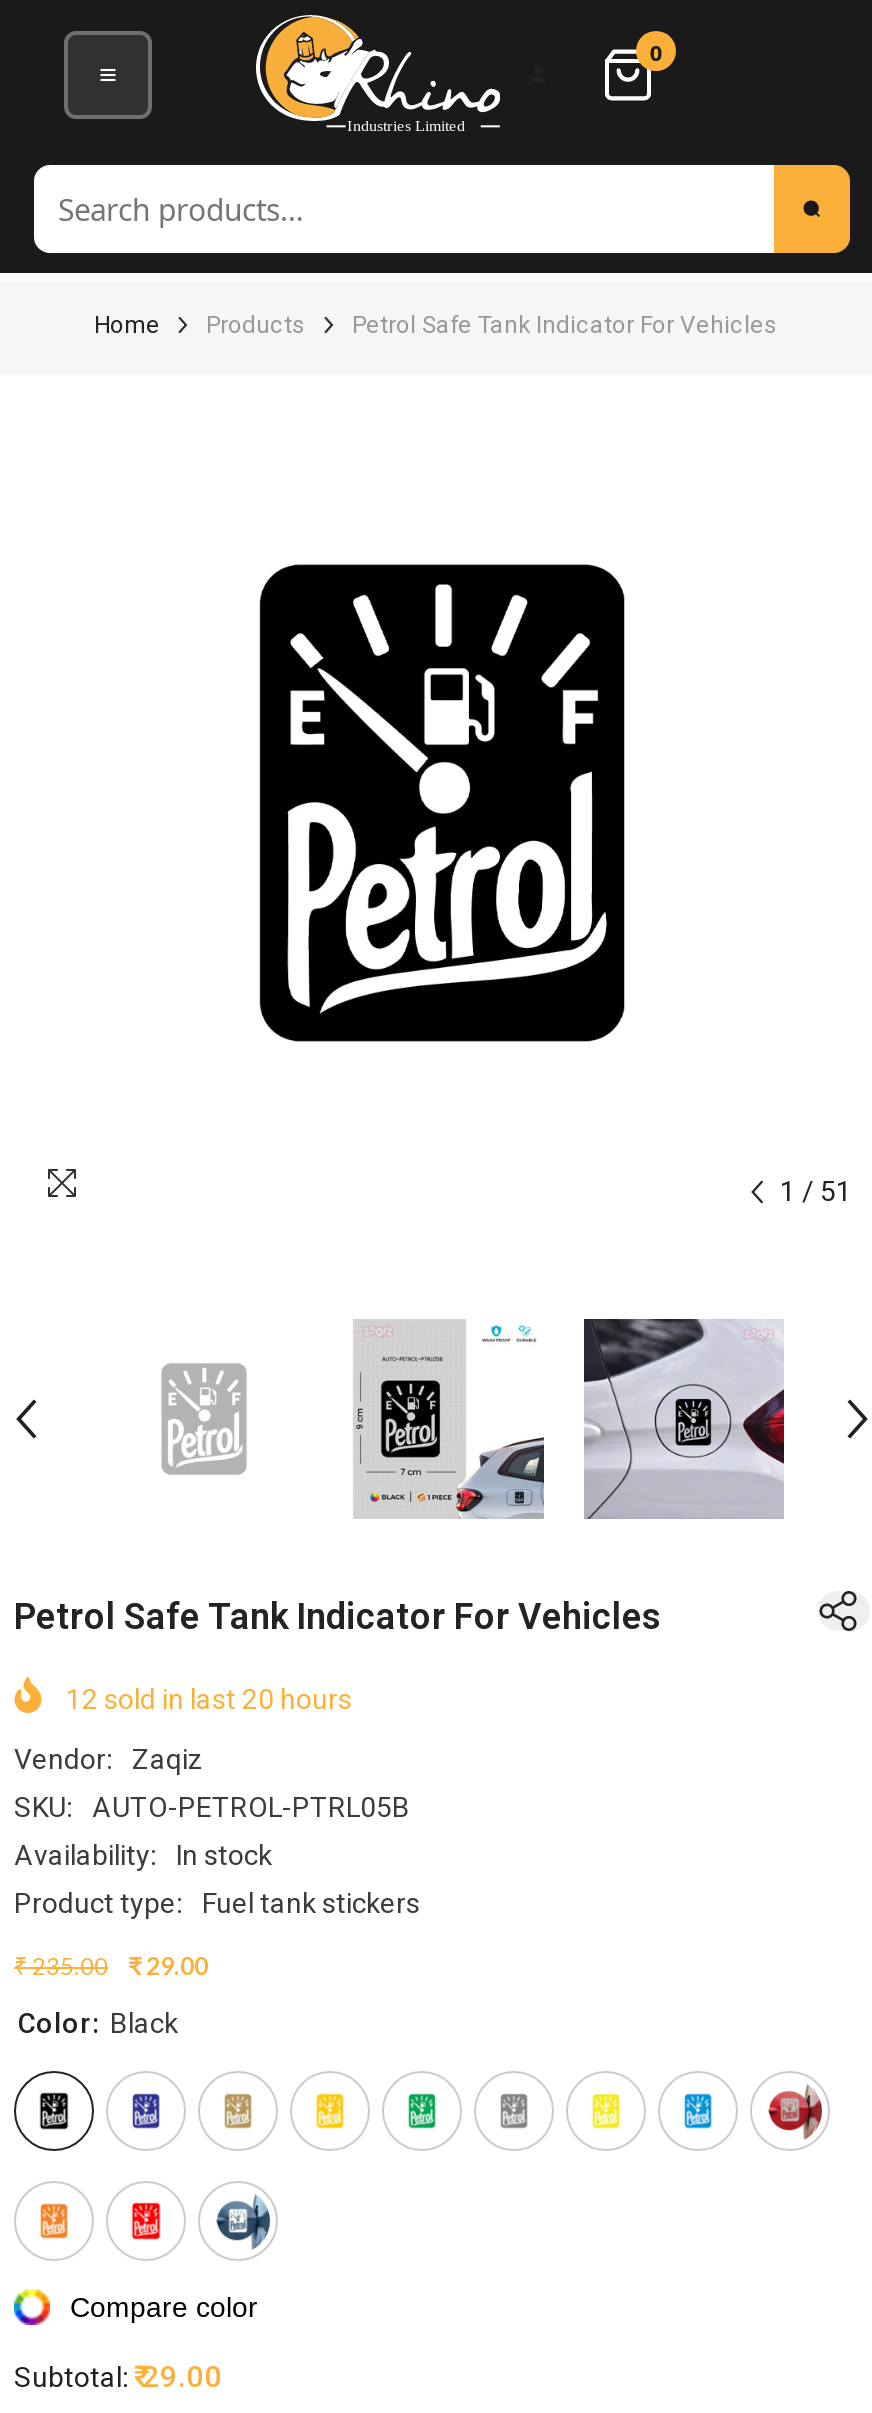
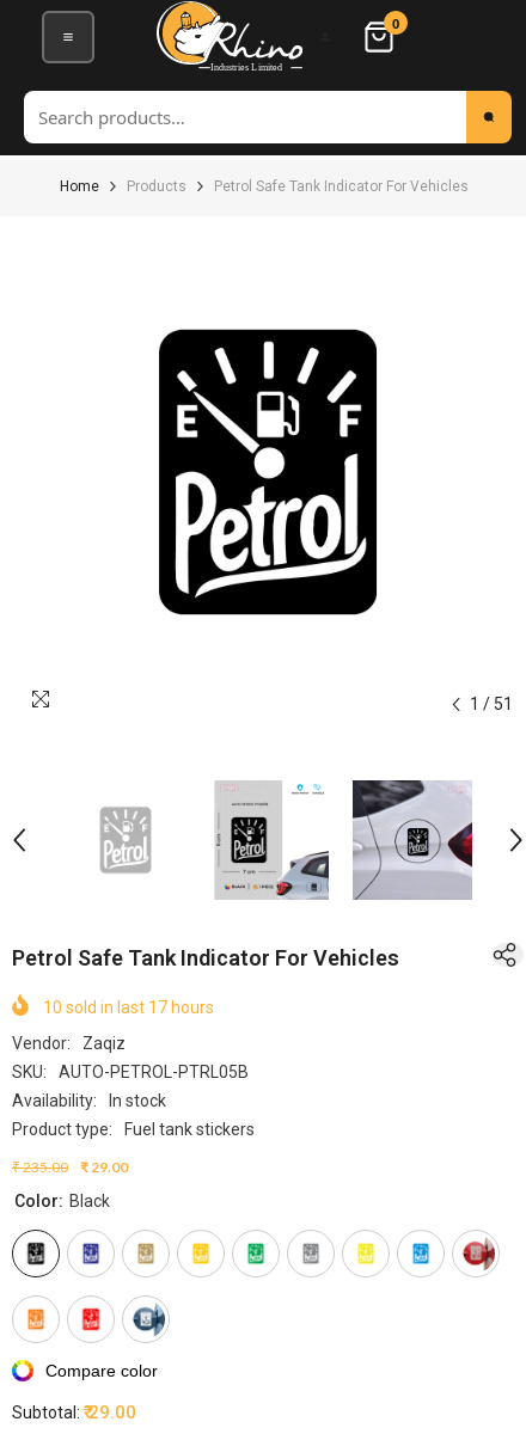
- 12 sold in last 20 hours
+ 10 sold in last 17 hours
